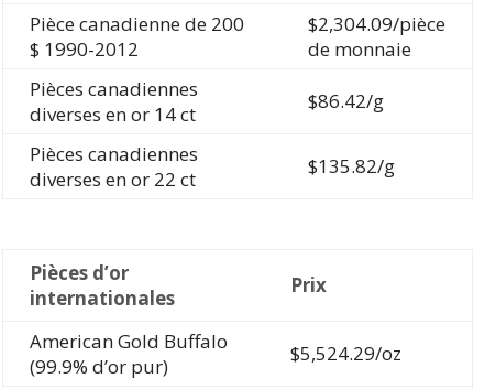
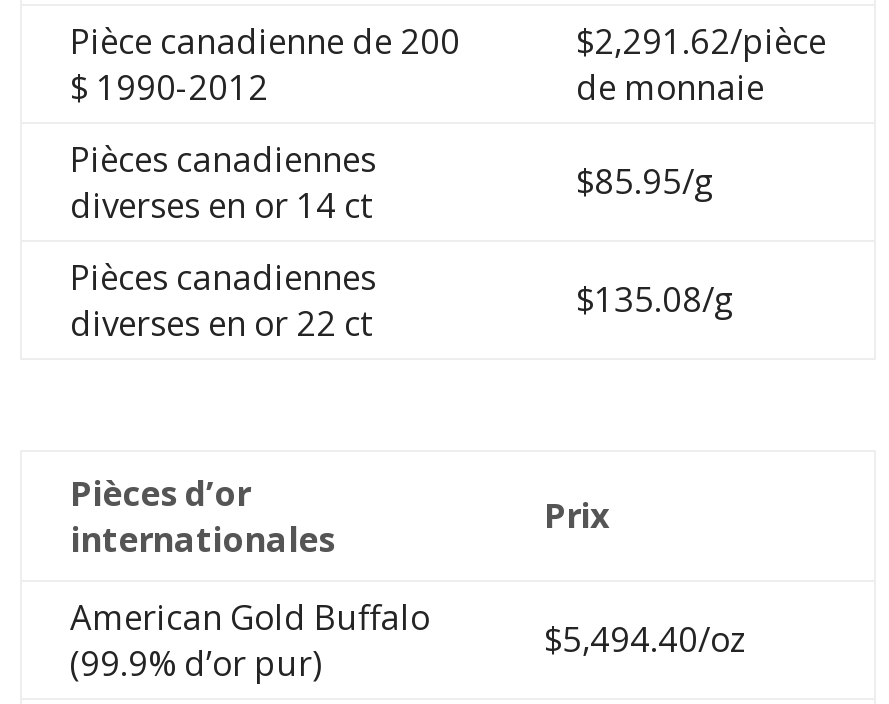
- $2,304.09/pièce
+ $2,291.62/pièce

- $86.42/g
+ $85.95/g

- $135.82/g
+ $135.08/g

- $5,524.29/oz
+ $5,494.40/oz
